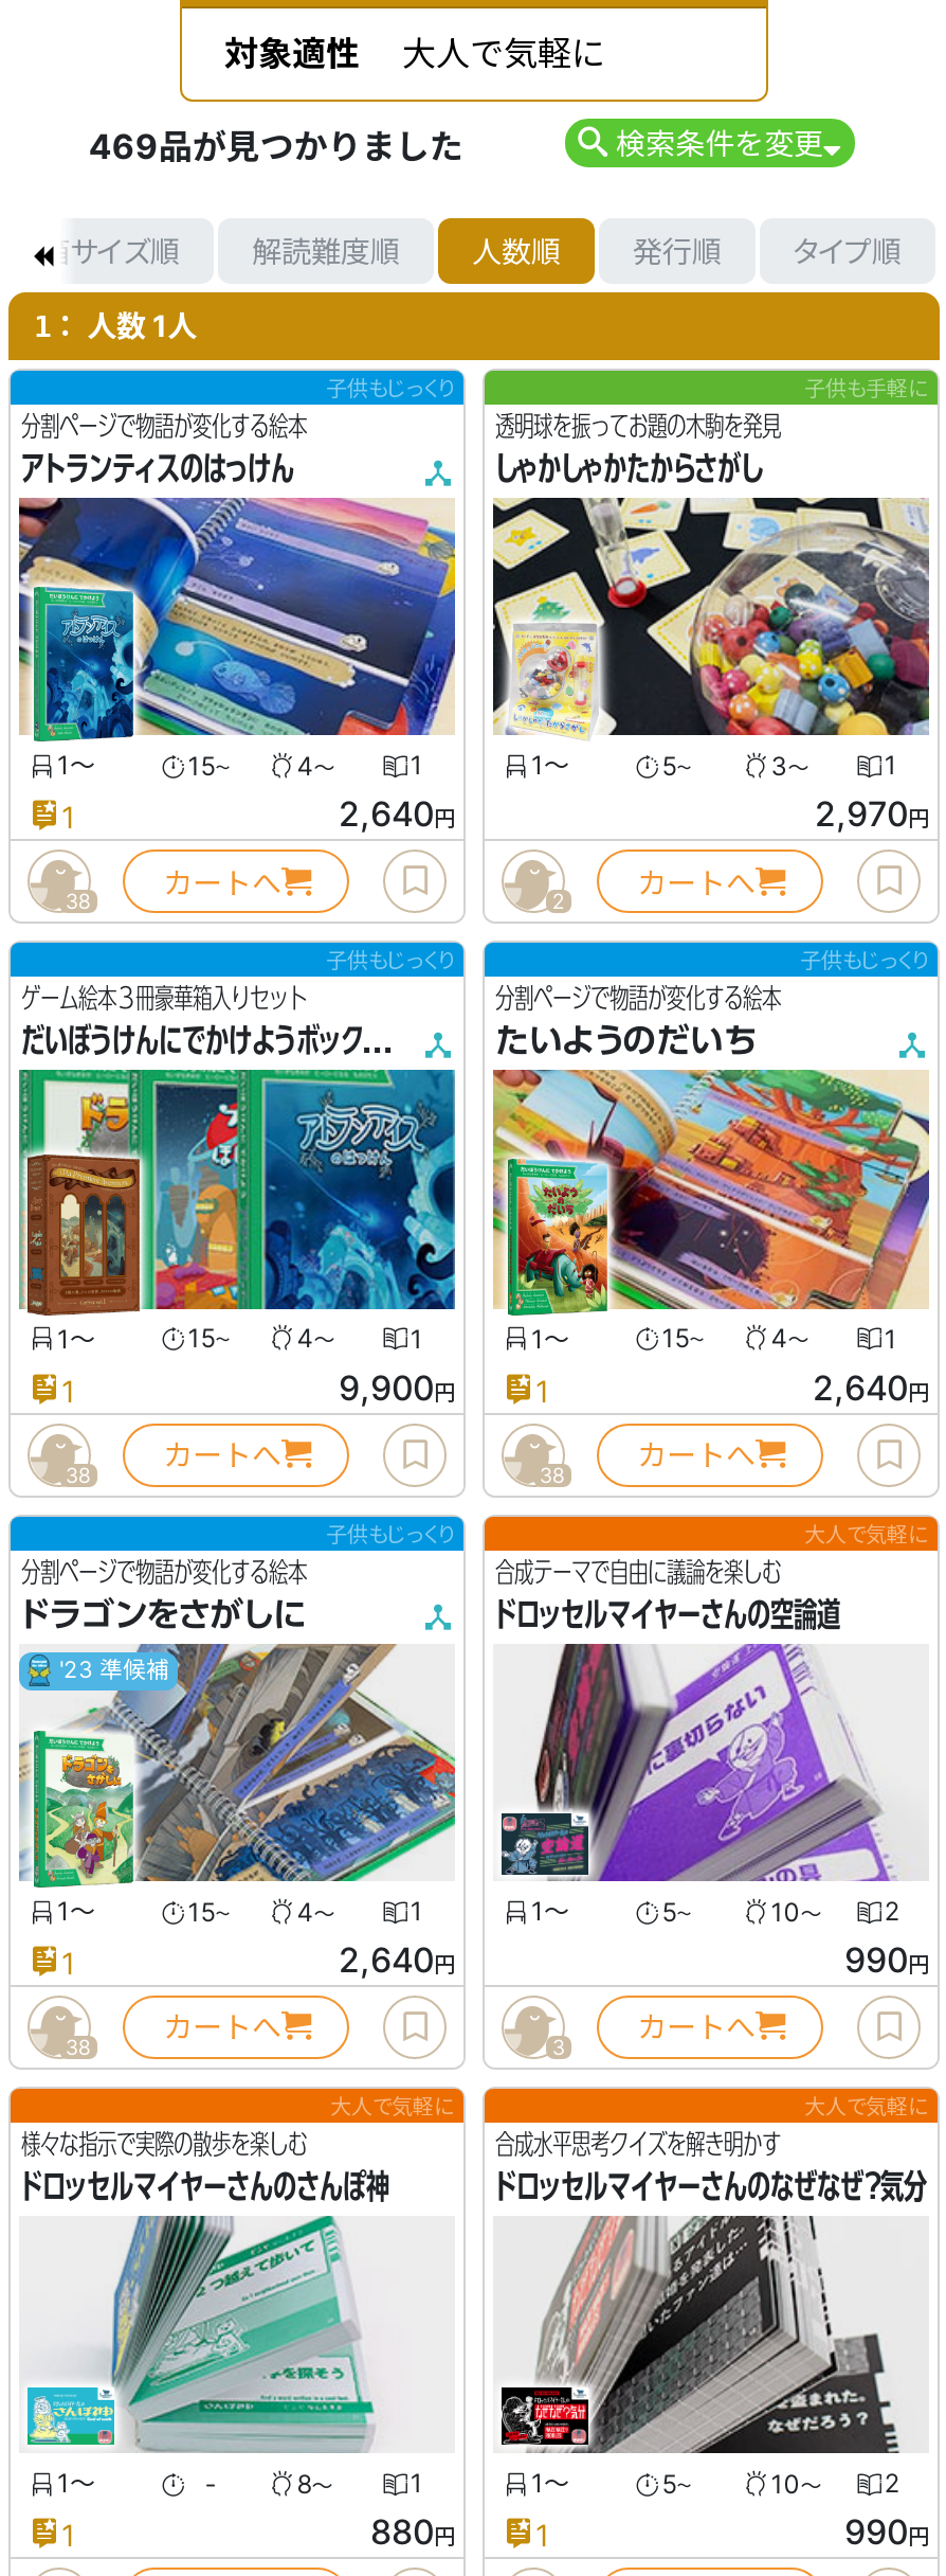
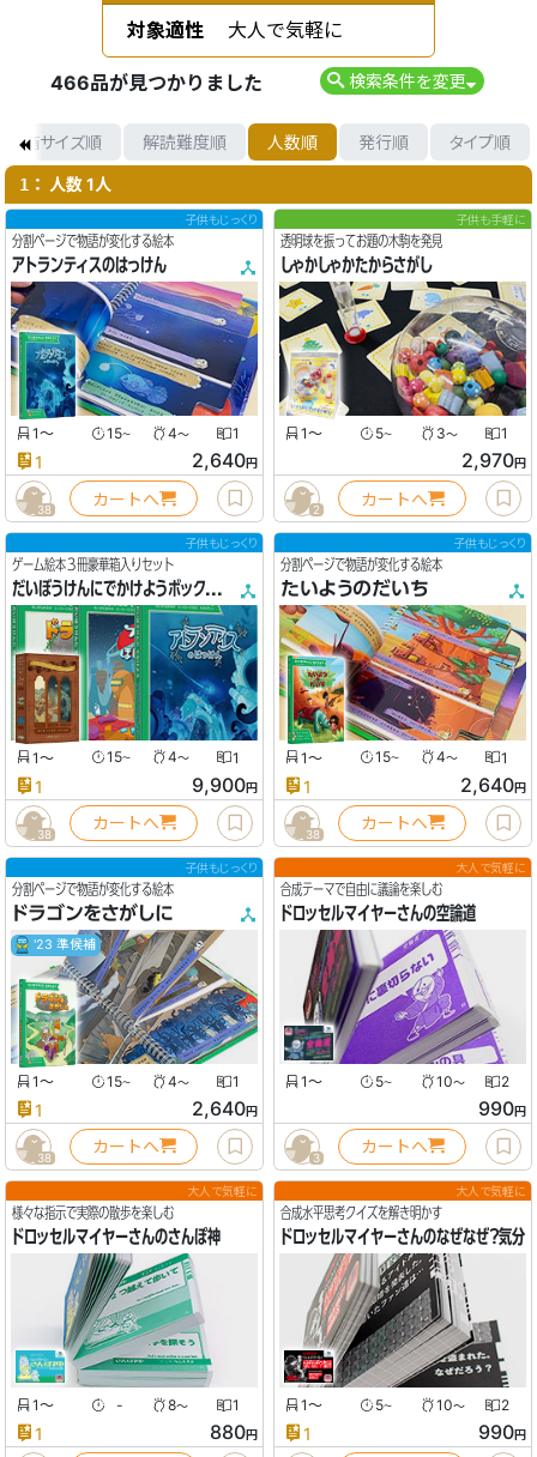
- 469品が見つかりました
+ 466品が見つかりました
